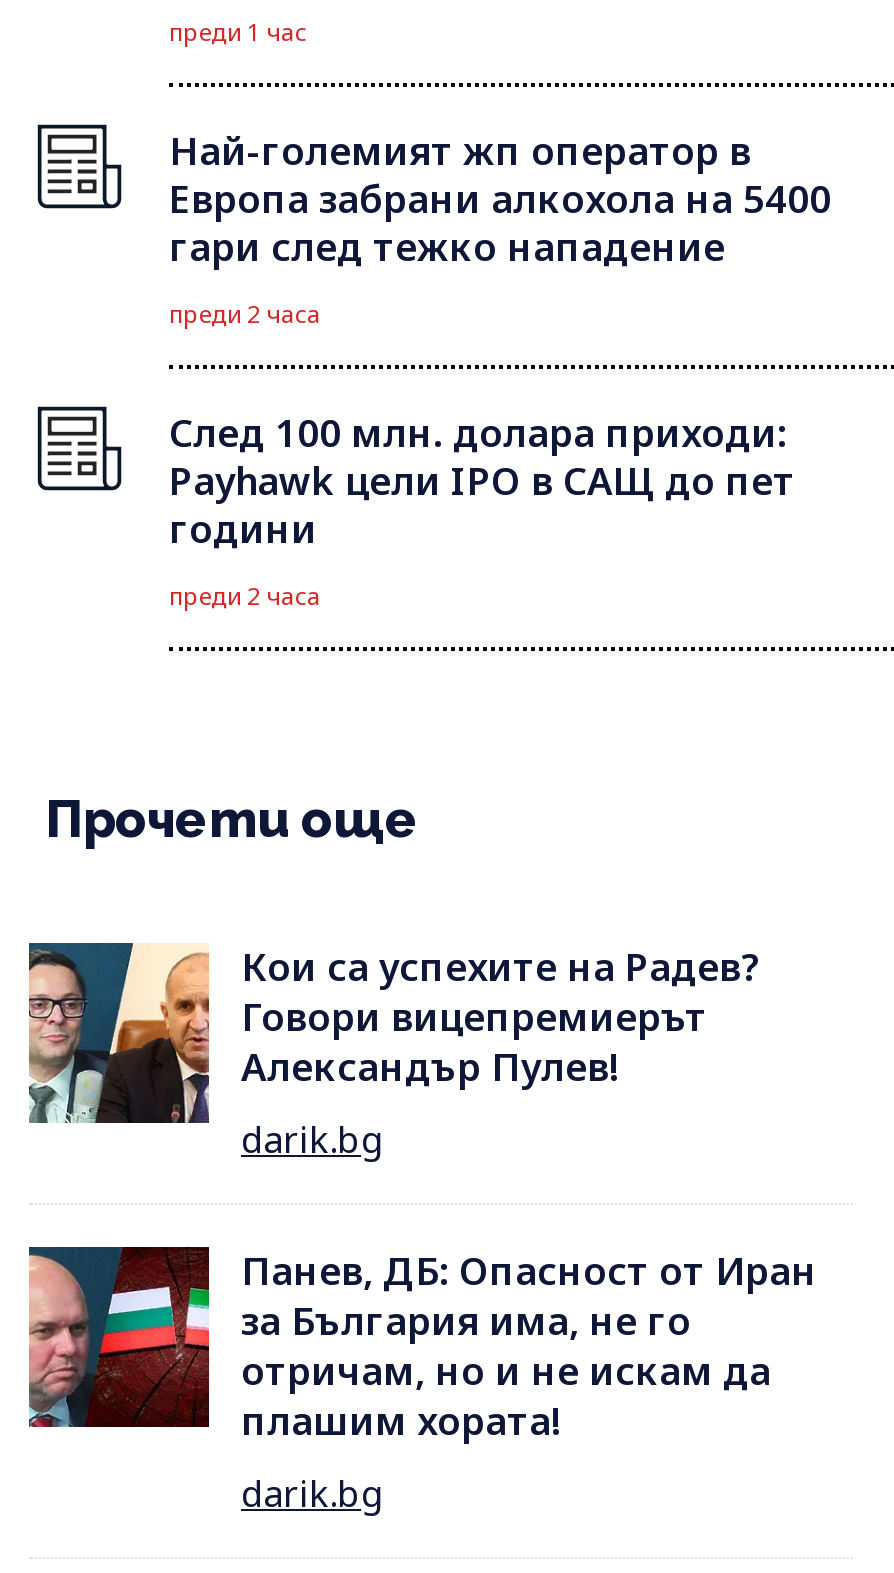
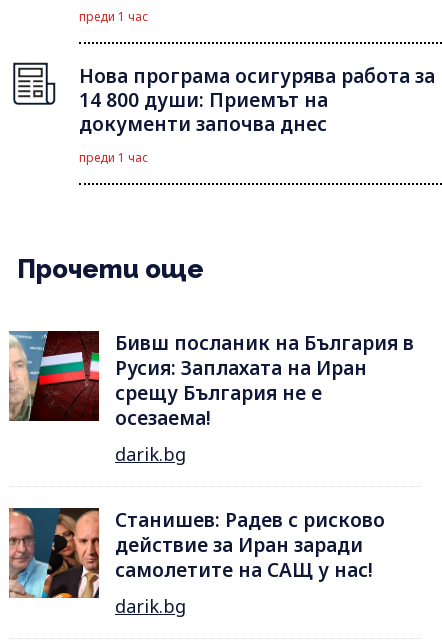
- Най-големият жп оператор в
- Европа забрани алкохола на 5400
- гари след тежко нападение
- преди 2 часа
- След 100 млн. долара приходи:
- Payhawk цели IPO в САЩ до пет
- години
- преди 2 часа
+ Нова програма осигурява работа за
+ 14 800 души: Приемът на
+ документи започва днес
+ преди 1 час

- [image]
- Кои са успехите на Радев?
- Говори вицепремиерът
- Александър Пулев!
+ [image]
+ Бивш посланик на България в
+ Русия: Заплахата на Иран
+ срещу България не е
+ осезаема!

- [image]
- Панев, ДБ: Опасност от Иран
- за България има, не го
- отричам, но и не искам да
- плашим хората!
+ [image]
+ Станишев: Радев с рисково
+ действие за Иран заради
+ самолетите на САЩ у нас!
